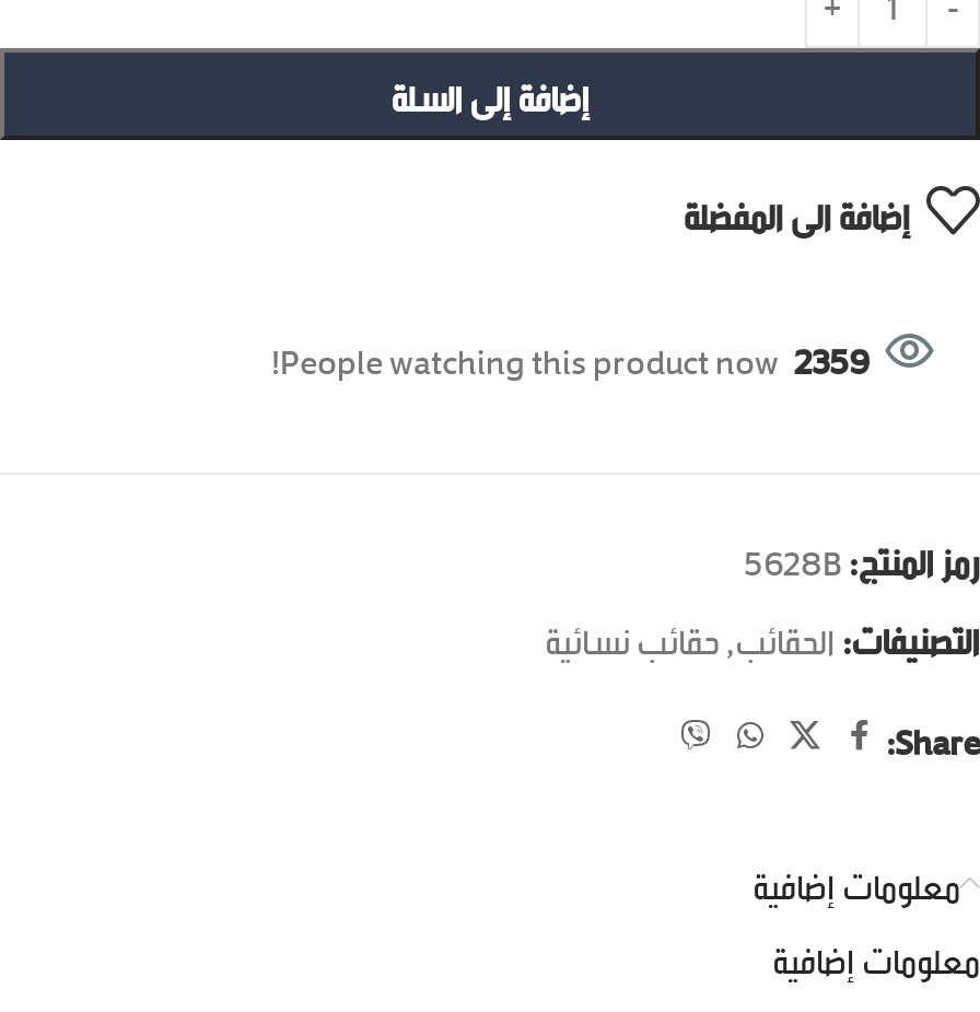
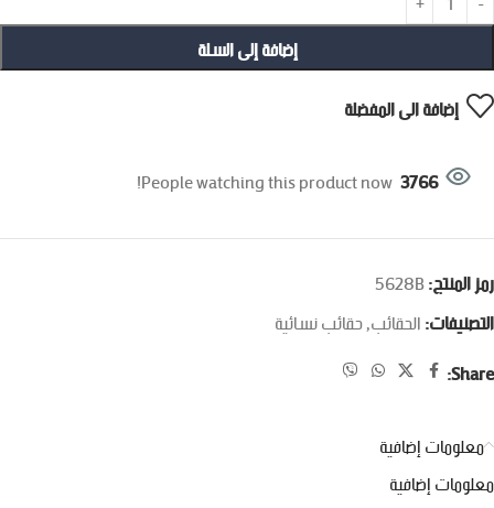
- People watching this product now! 2359
+ People watching this product now! 3766
